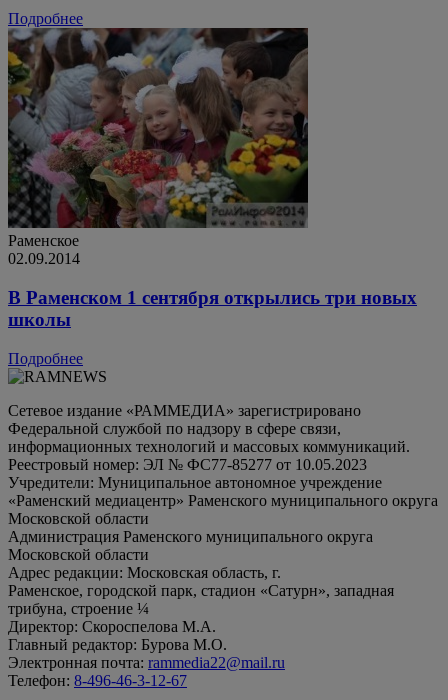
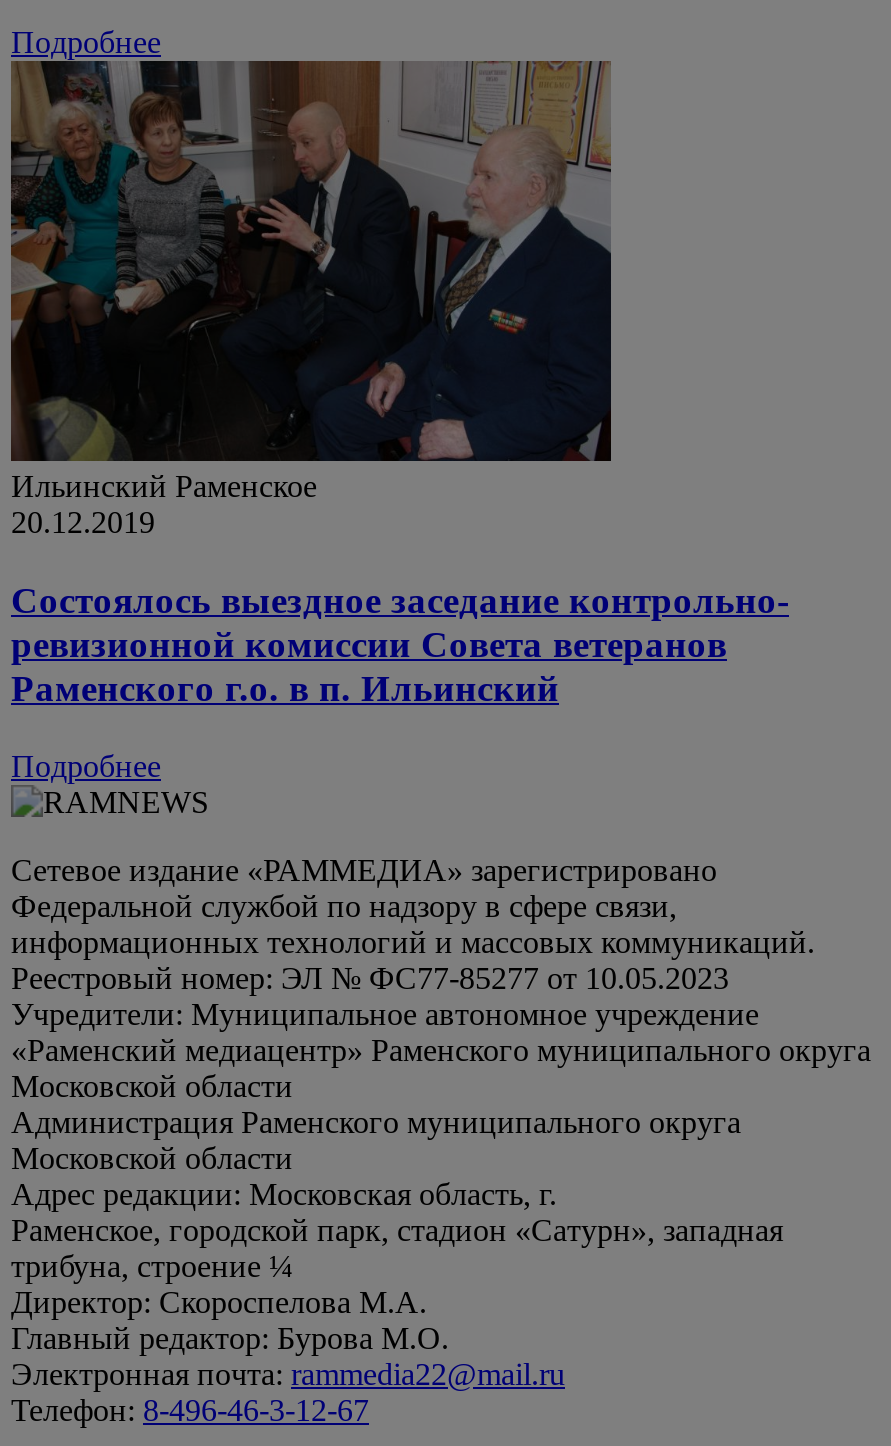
- [image]
- Раменское
- 02.09.2014
+ [image]
+ Ильинский Раменское
+ 20.12.2019

- В Раменском 1 сентября открылись три новых
- школы
+ Состоялось выездное заседание контрольно-
+ ревизионной комиссии Совета ветеранов
+ Раменского г.о. в п. Ильинский
